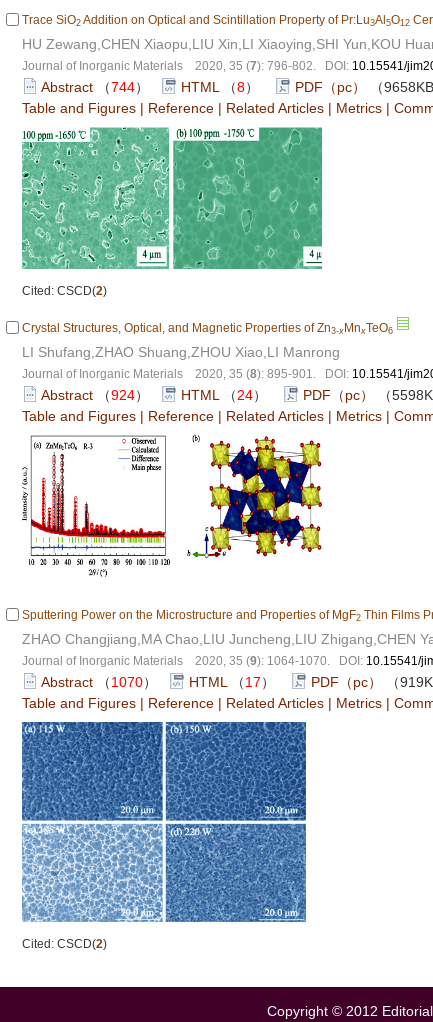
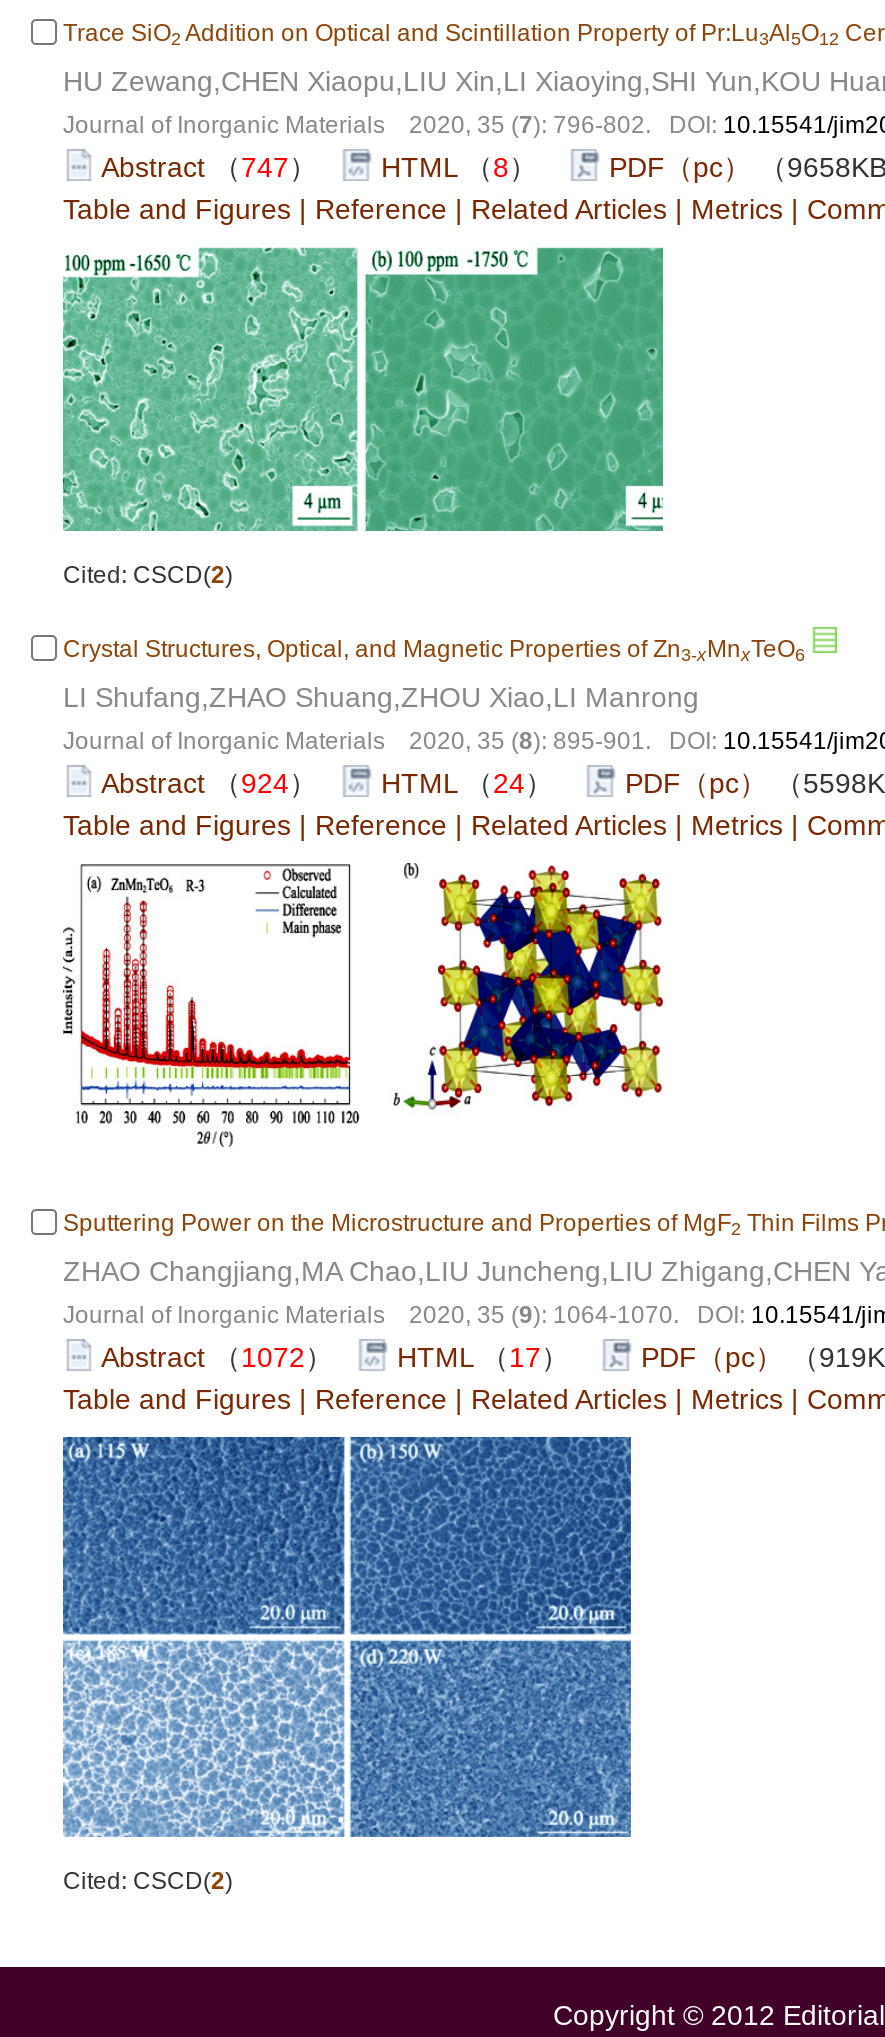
- Abstract（744）
+ Abstract（747）

- Abstract（1070）
+ Abstract（1072）
